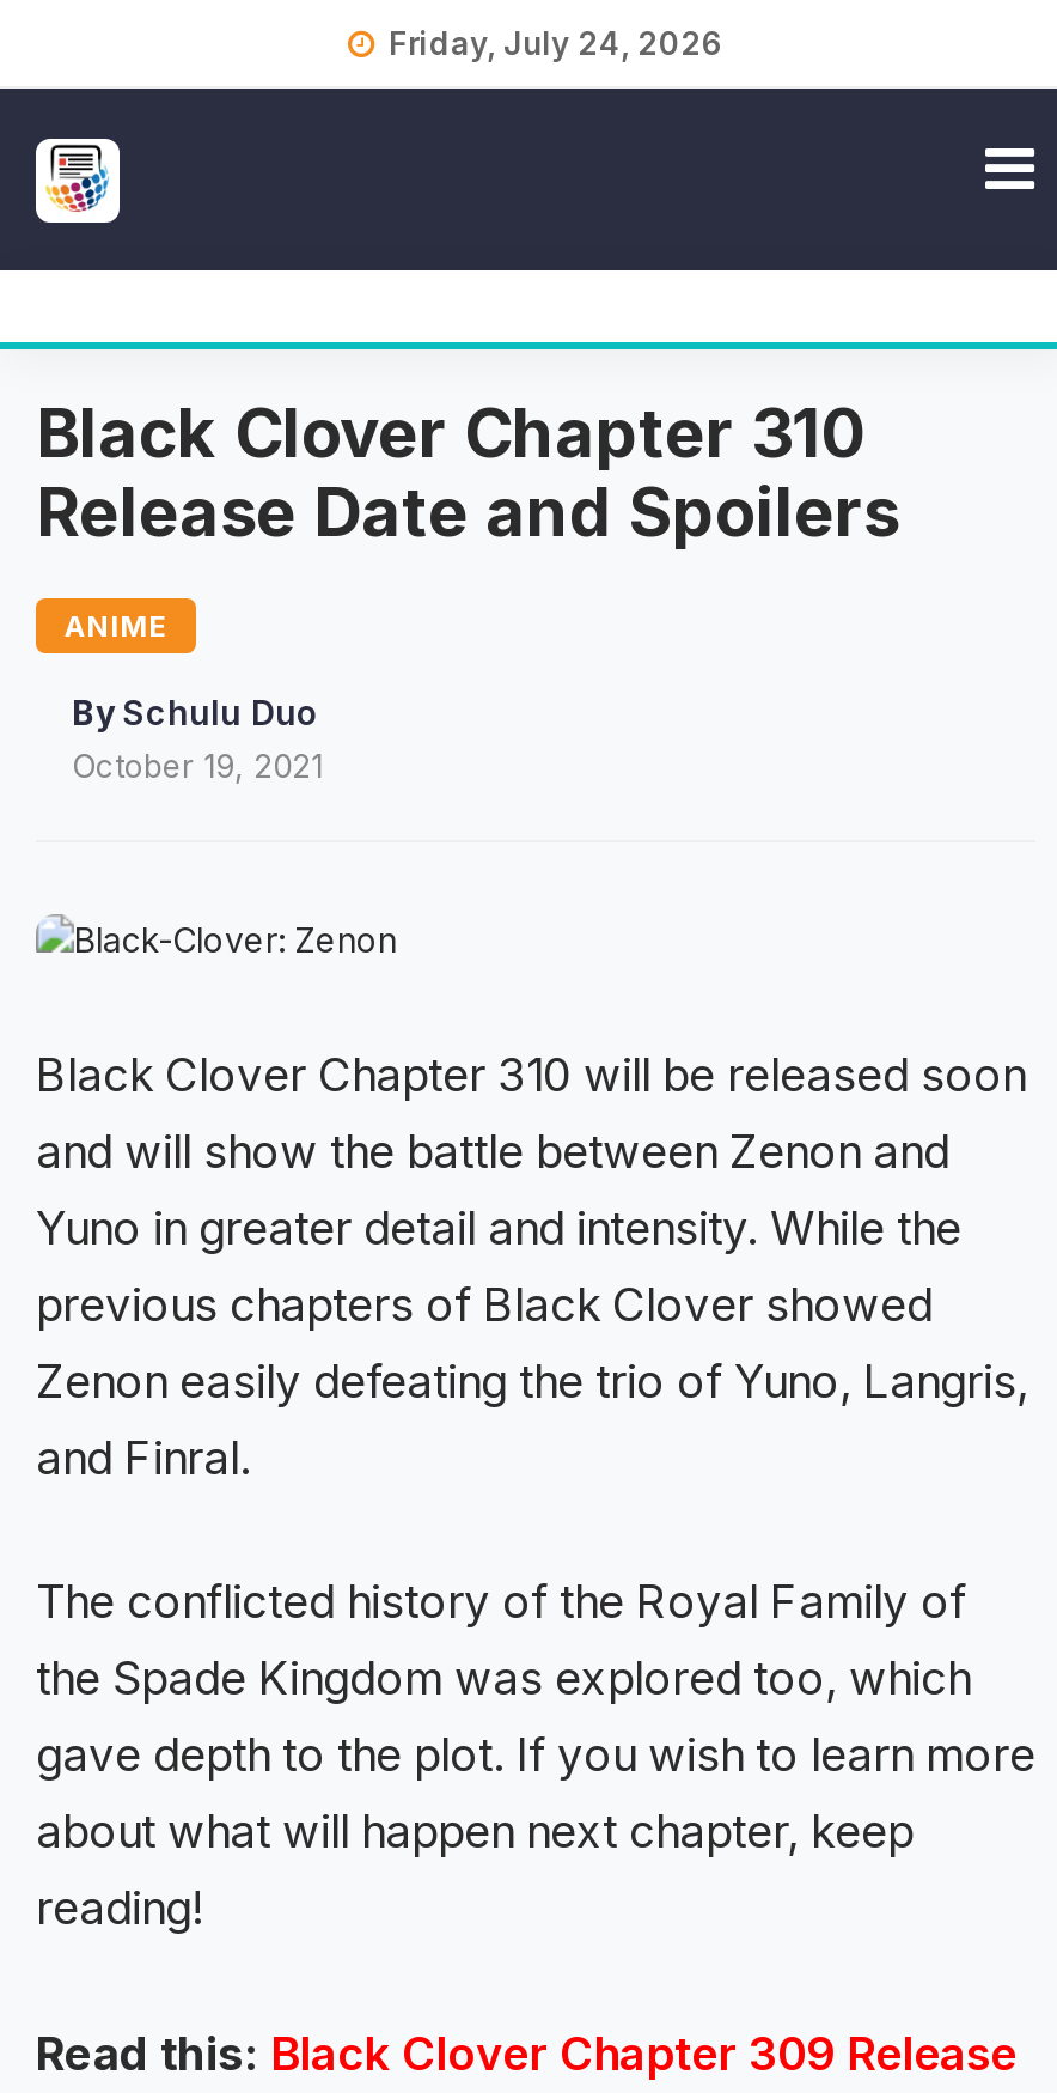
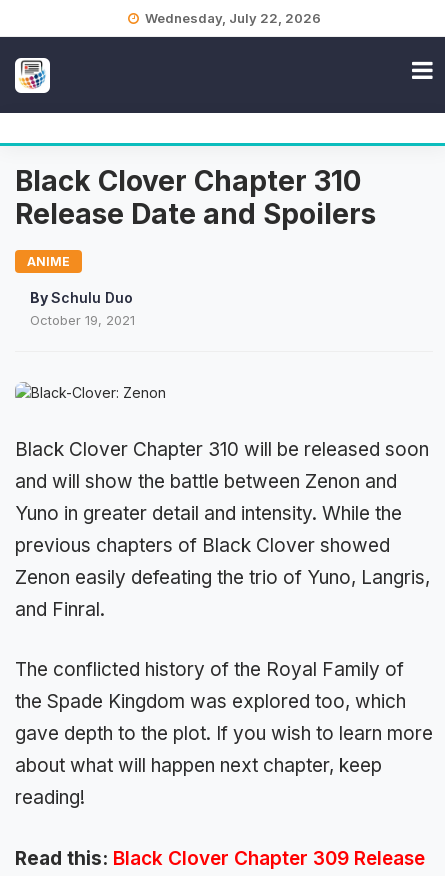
- Friday, July 24, 2026
+ Wednesday, July 22, 2026
